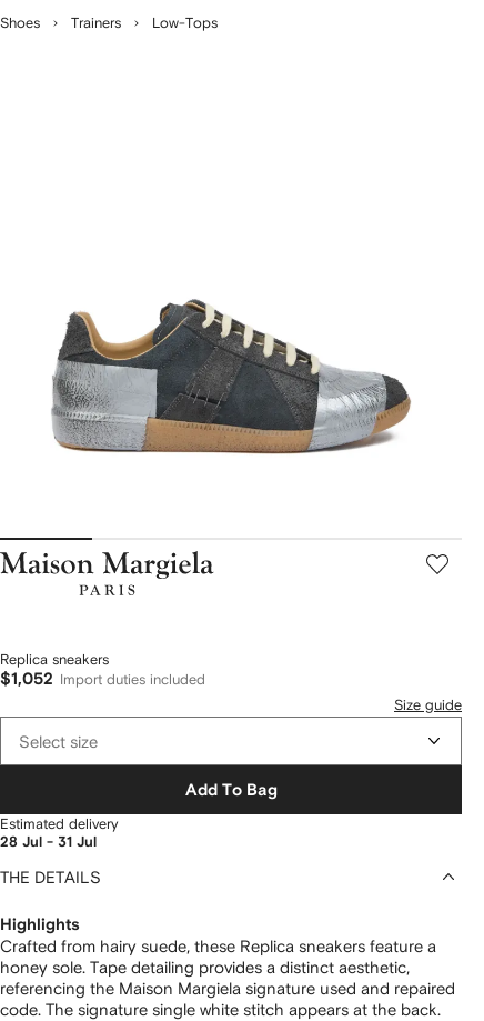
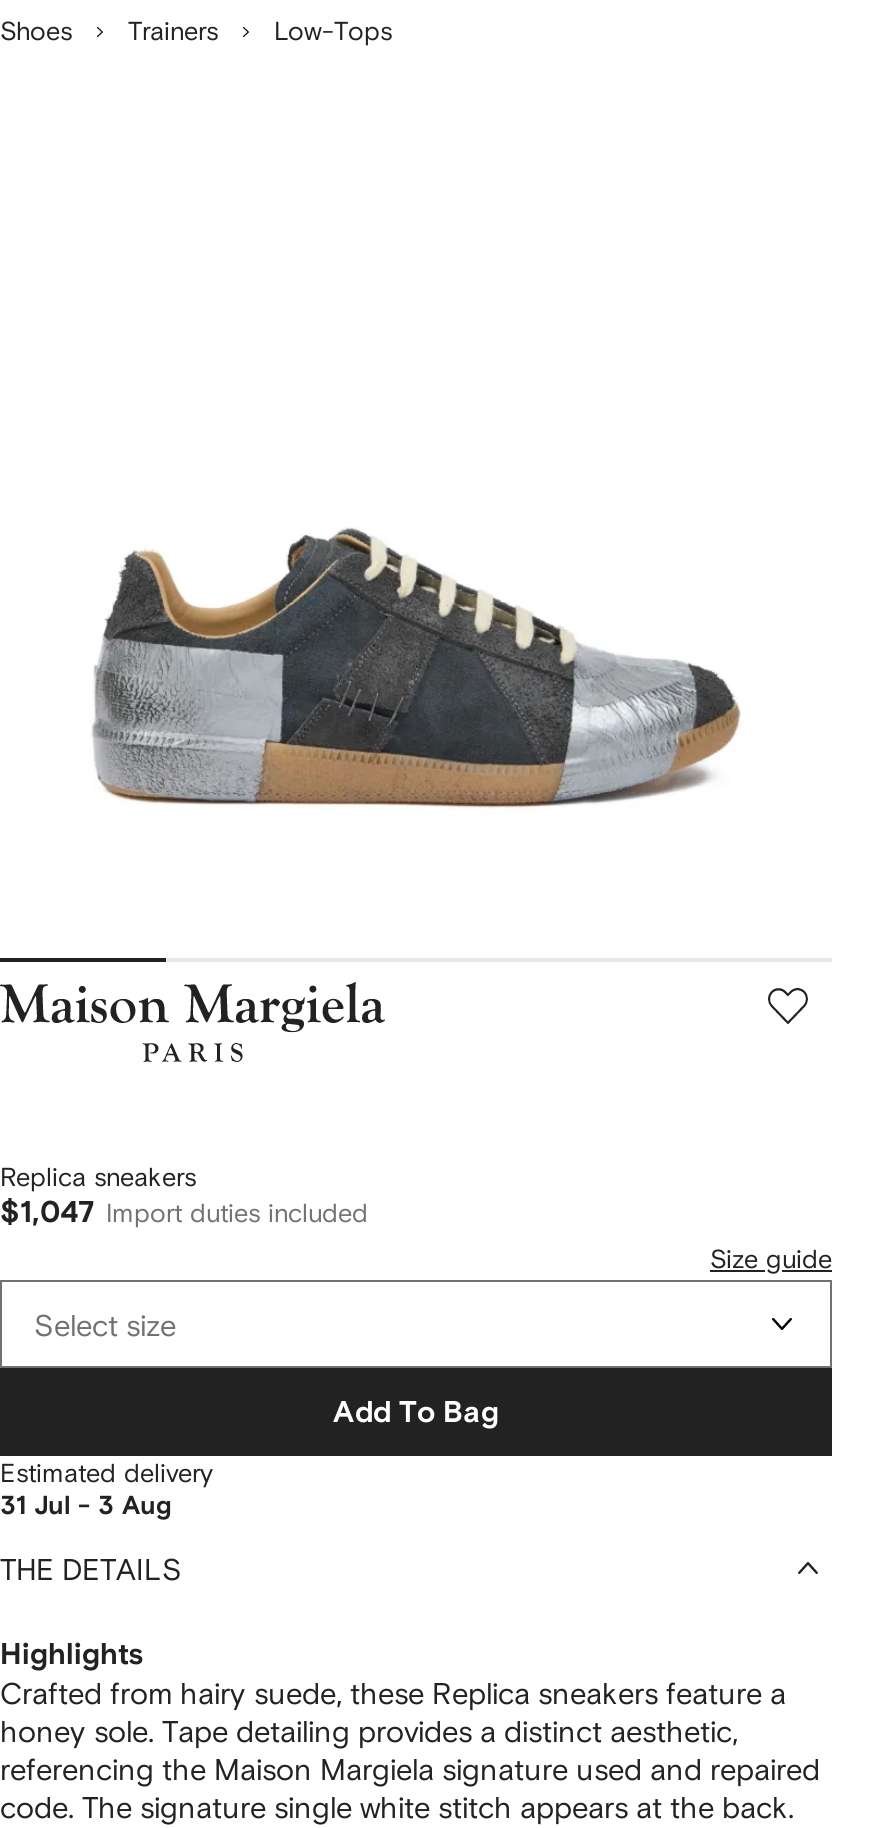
- $1,052 Import duties included
+ $1,047 Import duties included

- 28 Jul - 31 Jul
+ 31 Jul - 3 Aug
